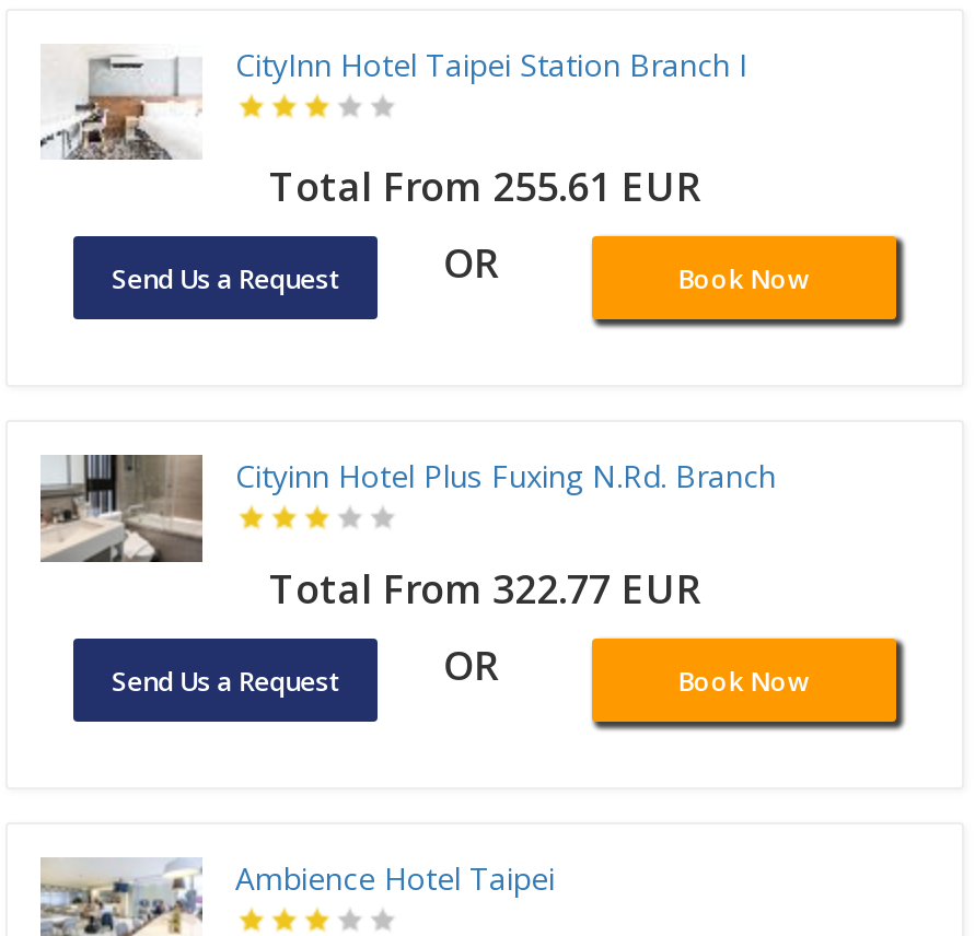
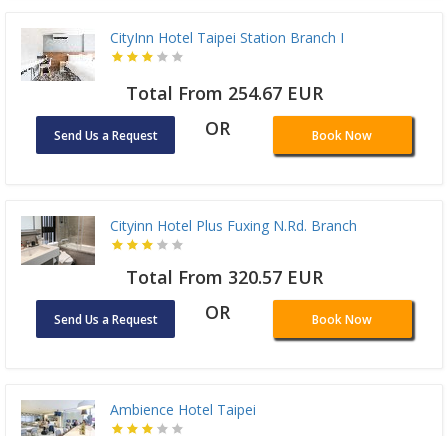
- Total From 255.61 EUR
+ Total From 254.67 EUR

- Total From 322.77 EUR
+ Total From 320.57 EUR
